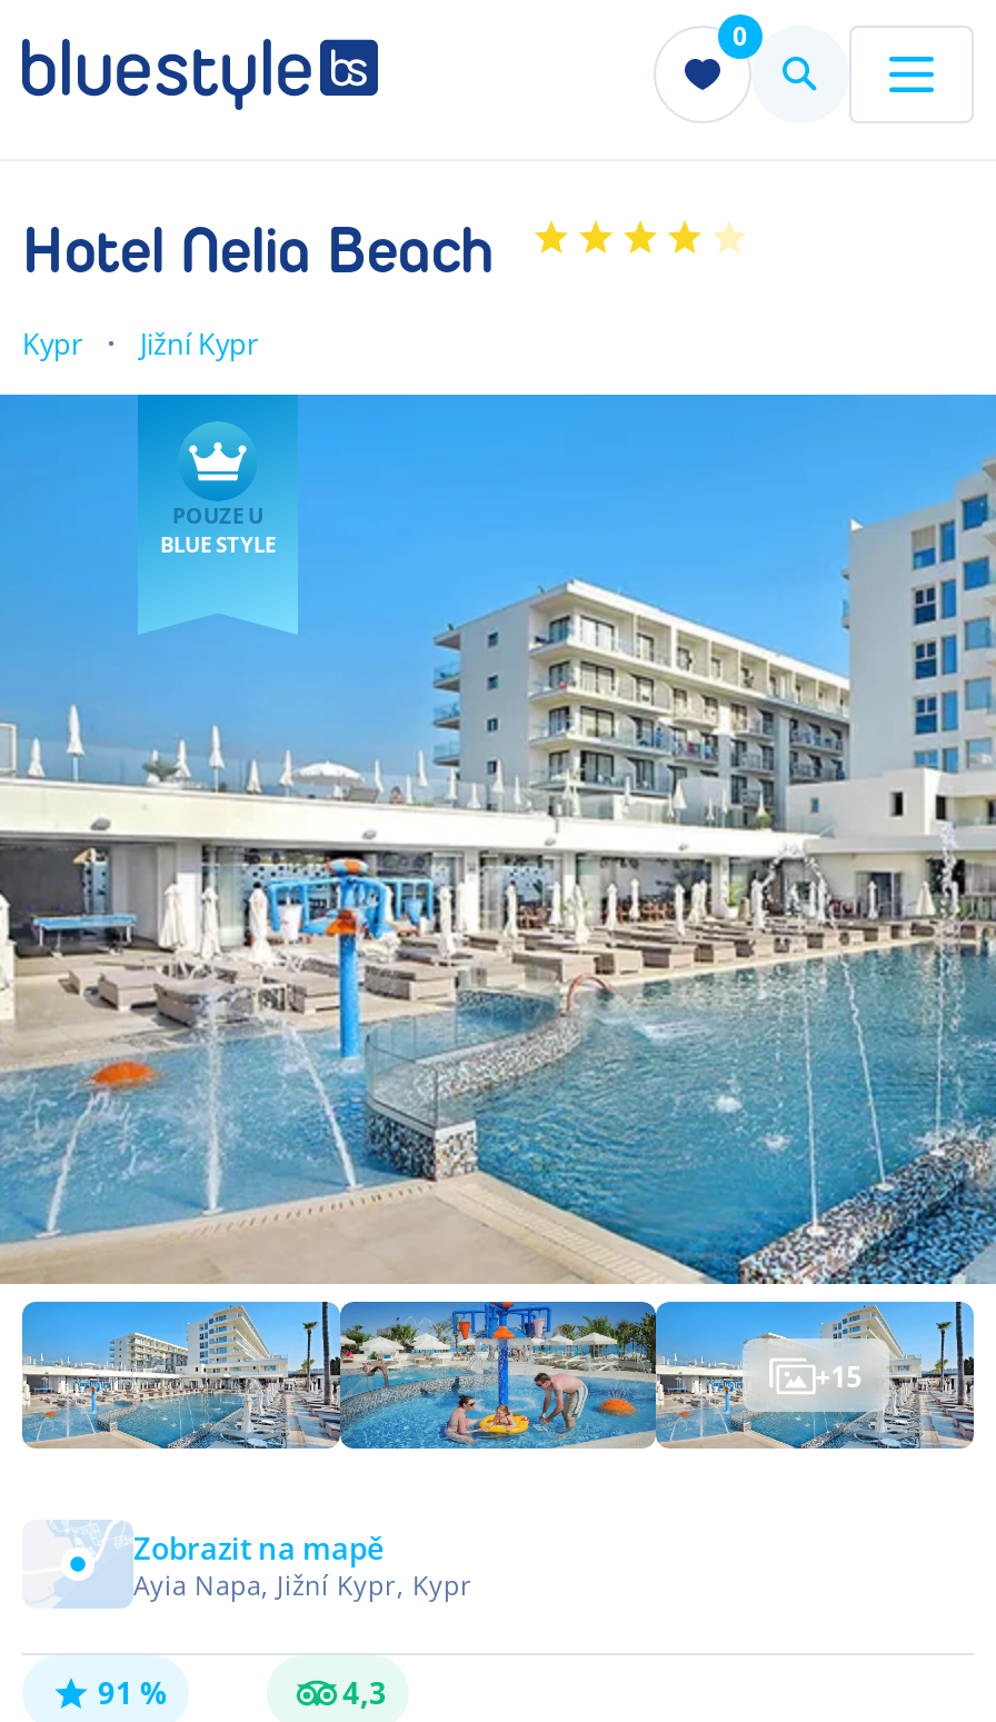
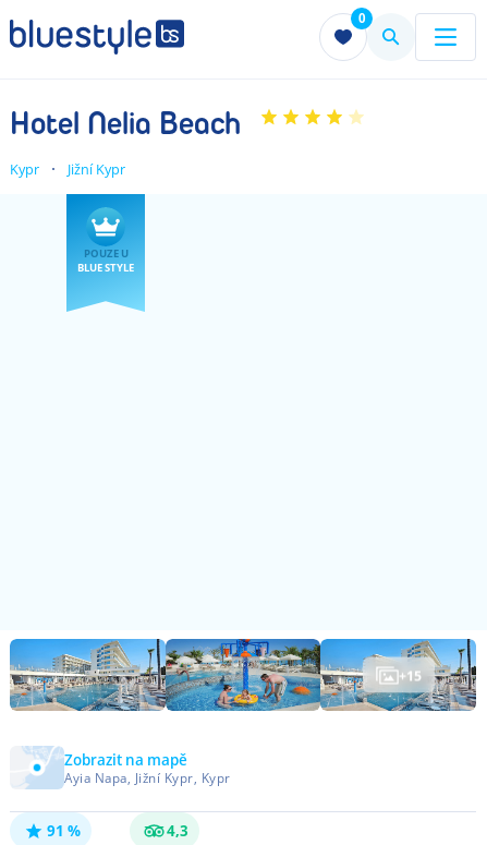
- [image]
